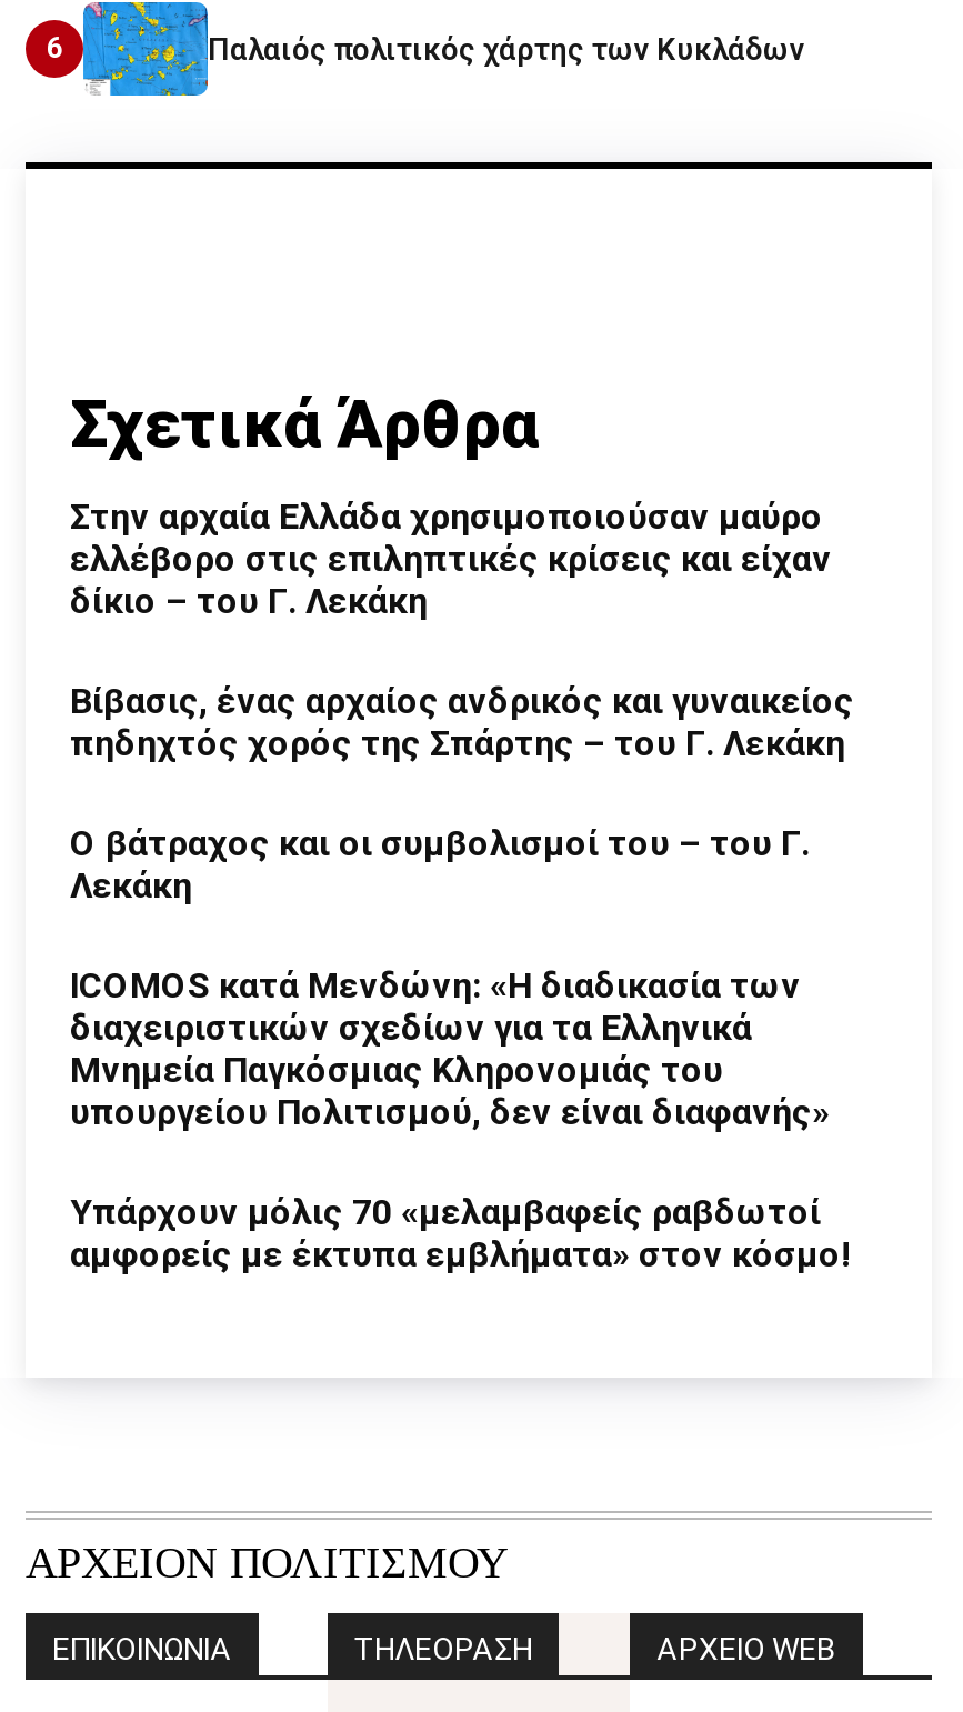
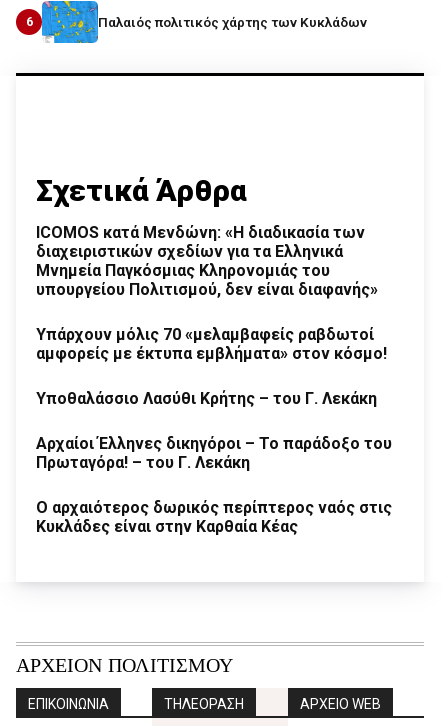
- Στην αρχαία Ελλάδα χρησιμοποιούσαν μαύρο
- ελλέβορο στις επιληπτικές κρίσεις και είχαν
- δίκιο – του Γ. Λεκάκη
- Βίβασις, ένας αρχαίος ανδρικός και γυναικείος
- πηδηχτός χορός της Σπάρτης – του Γ. Λεκάκη
- Ο βάτραχος και οι συμβολισμοί του – του Γ.
- Λεκάκη

moved up: ICOMOS κατά Μενδώνη: «Η διαδικασία των | διαχειριστικών σχεδίων για τα Ελληνικά | Μνημεία Παγκόσμιας Κληρονομιάς του | υπουργείου Πολιτισμού, δεν είναι διαφανής» | Υπάρχουν μόλις 70 «μελαμβαφείς ραβδωτοί | αμφορείς με έκτυπα εμβλήματα» στον κόσμο!

+ Υποθαλάσσιο Λασύθι Κρήτης – του Γ. Λεκάκη
+ Αρχαίοι Έλληνες δικηγόροι – Το παράδοξο του
+ Πρωταγόρα! – του Γ. Λεκάκη
+ Ο αρχαιότερος δωρικός περίπτερος ναός στις
+ Κυκλάδες είναι στην Καρθαία Κέας
